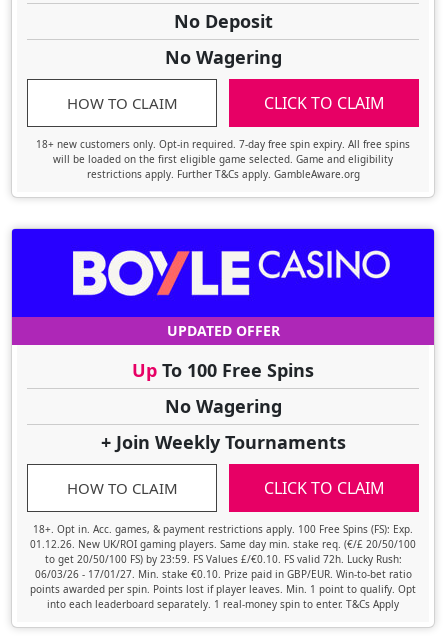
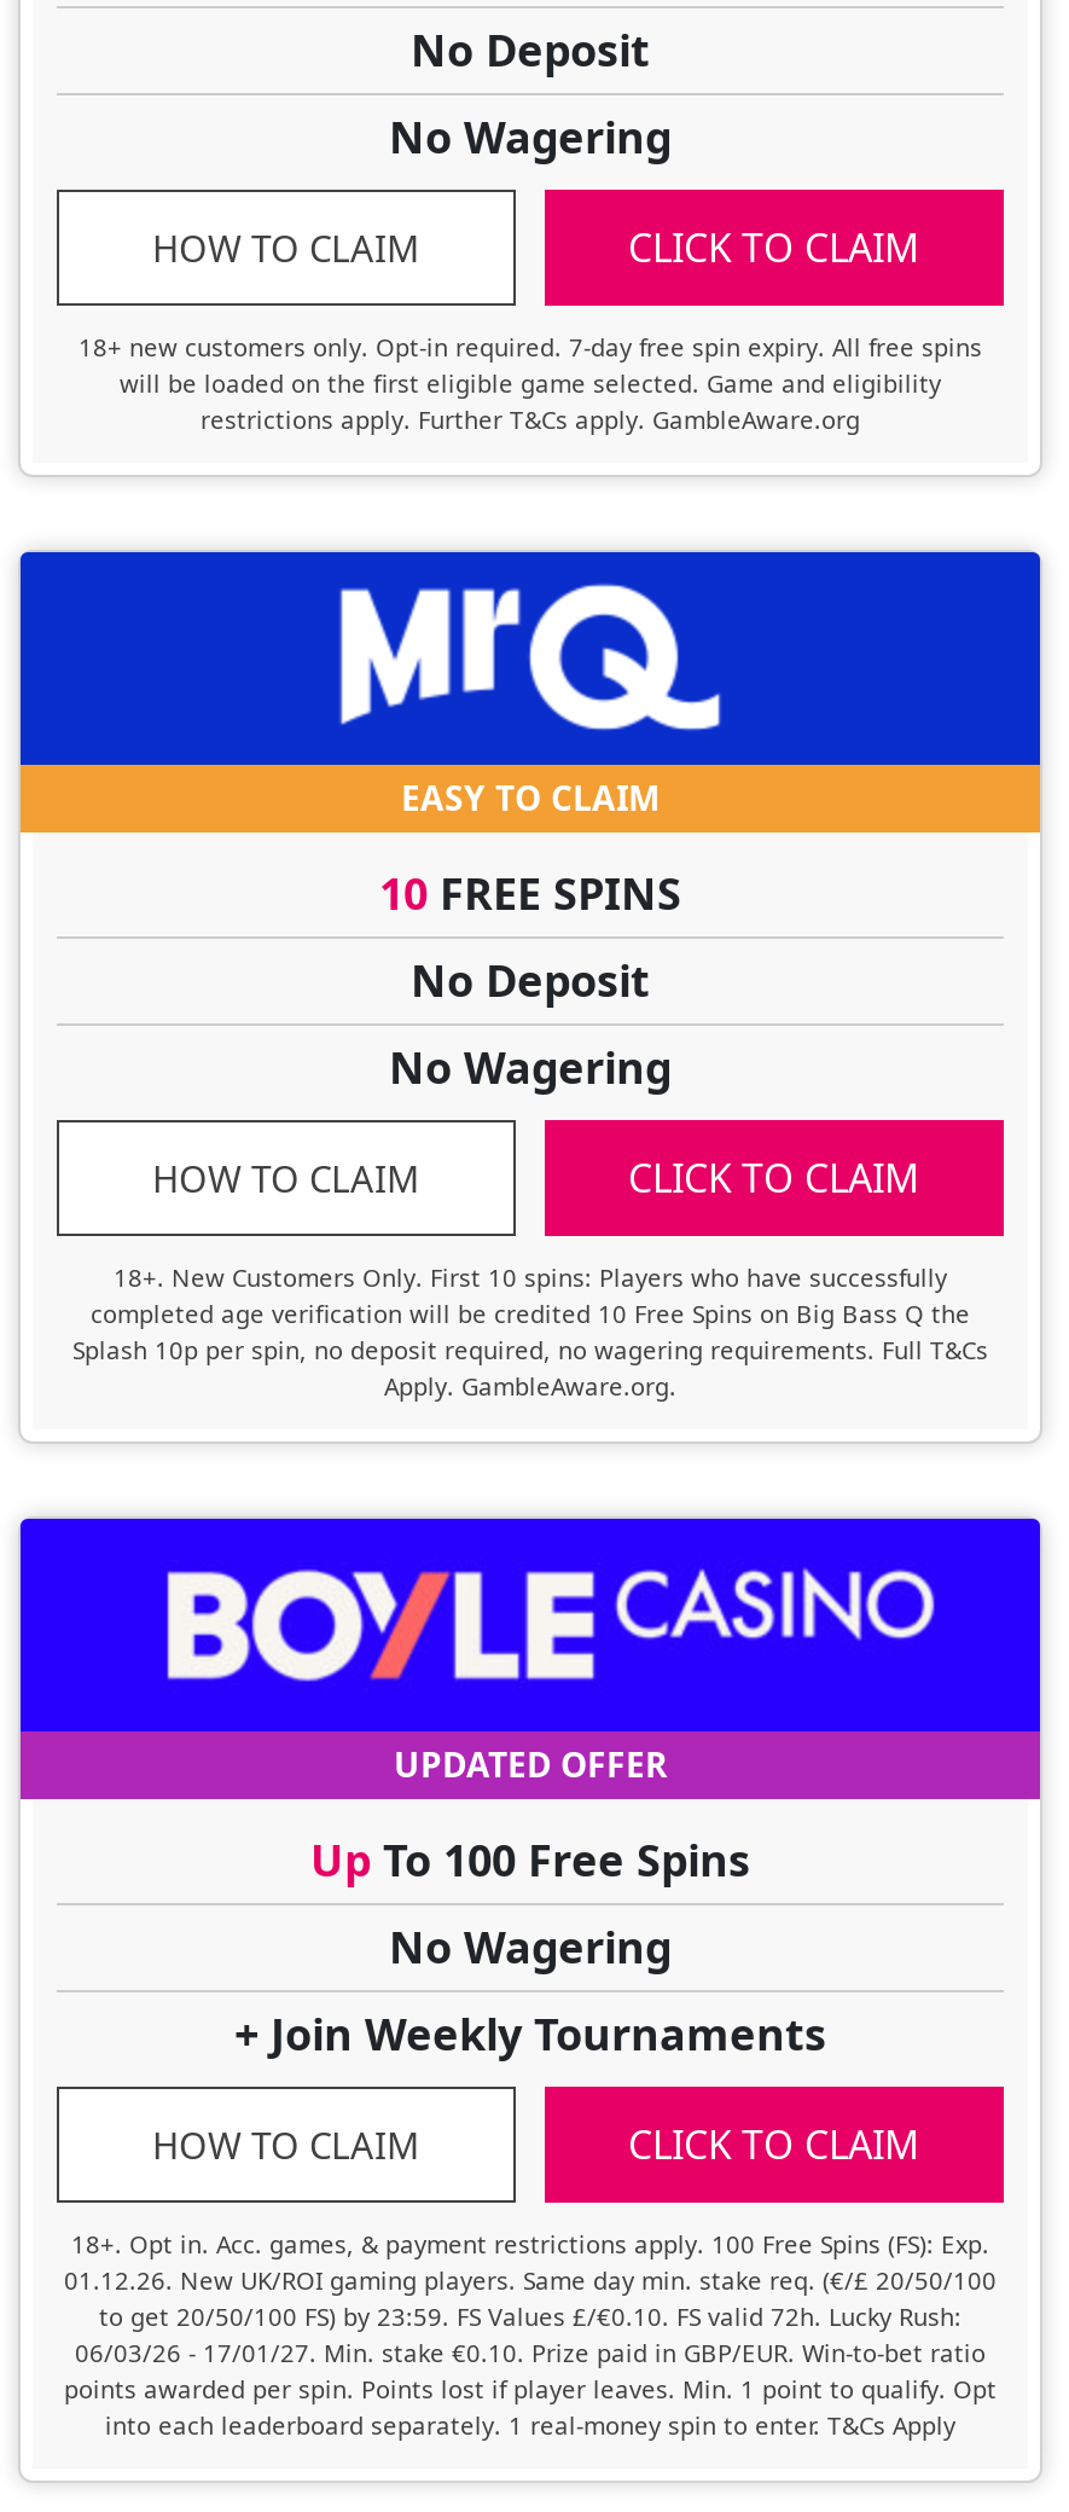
+ [image]
+ EASY TO CLAIM
+ 10 FREE SPINS
+ No Deposit
+ No Wagering
+ CLICK TO CLAIM
+ HOW TO CLAIM
+ 18+. New Customers Only. First 10 spins: Players who have successfully
+ completed age verification will be credited 10 Free Spins on Big Bass Q the
+ Splash 10p per spin, no deposit required, no wagering requirements. Full T&Cs
+ Apply. GambleAware.org.
